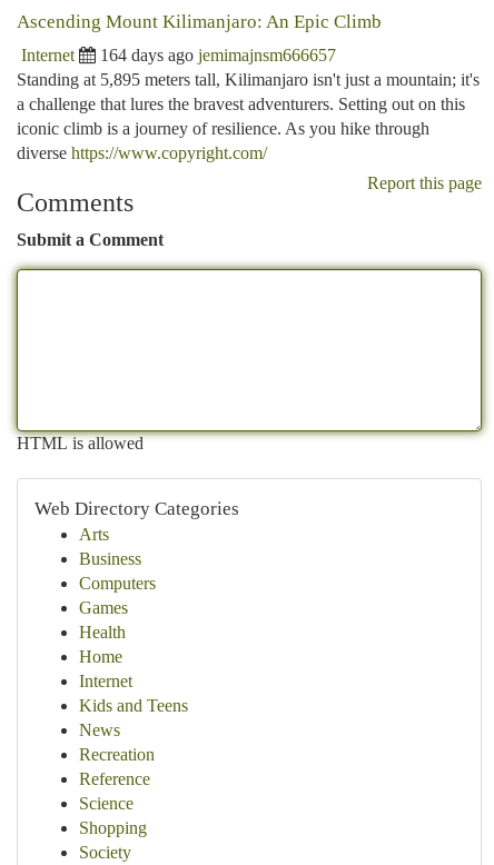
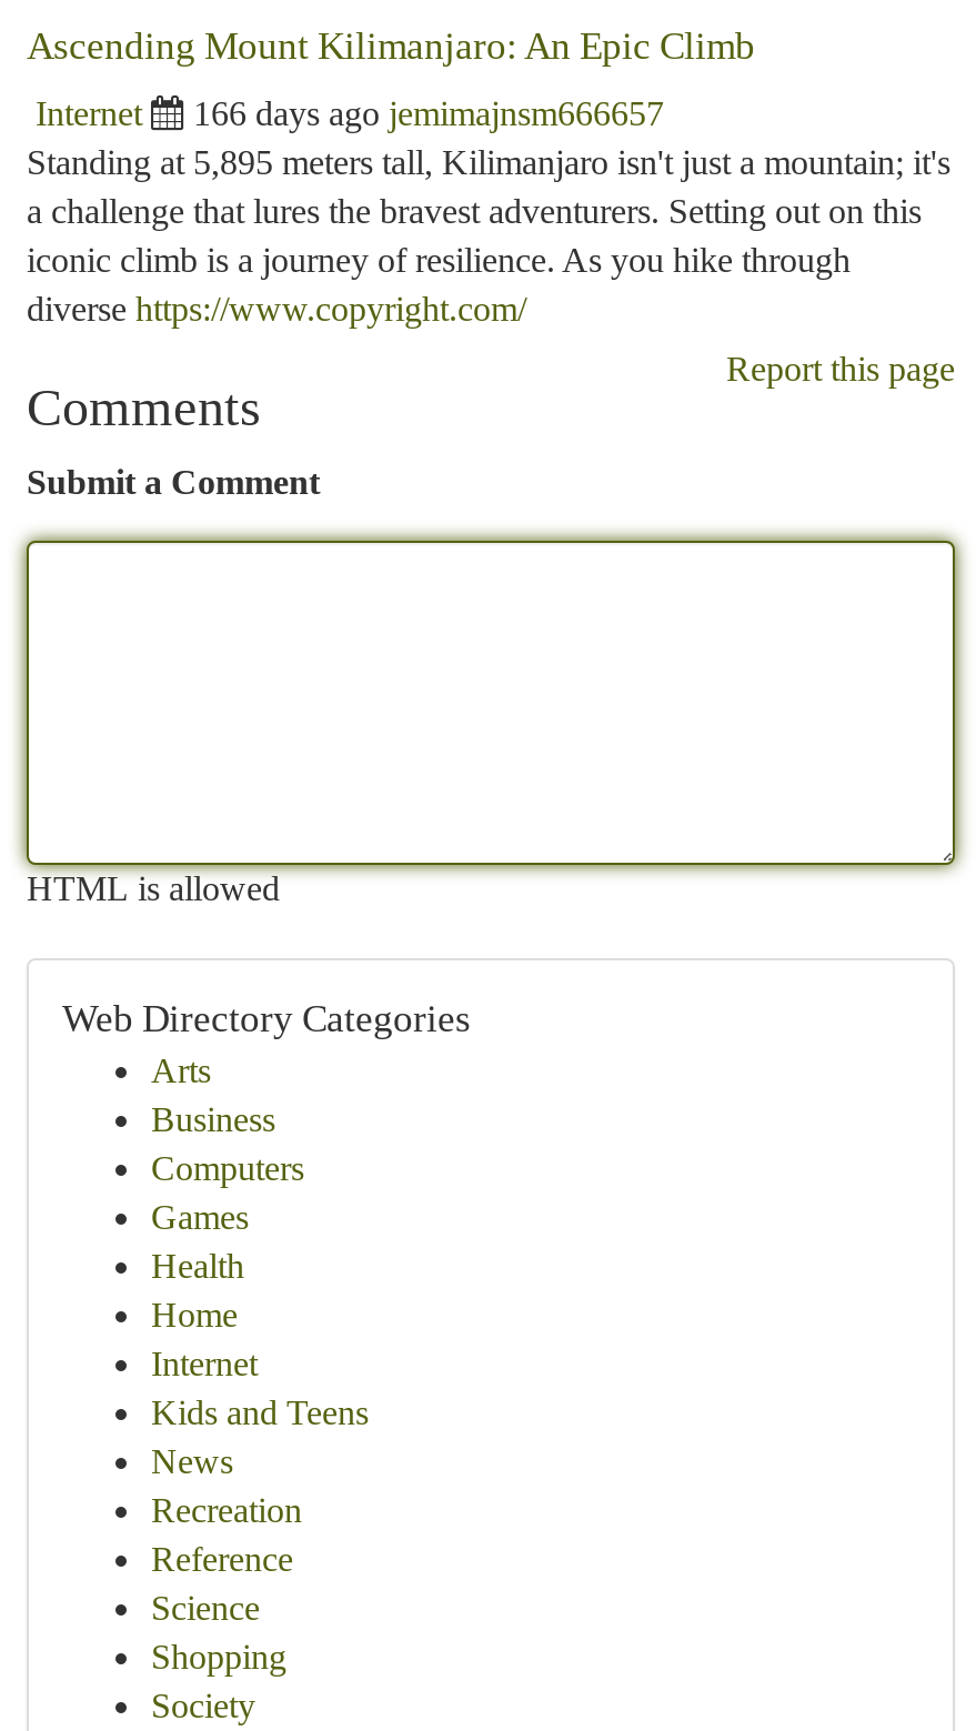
- 164 days ago jemimajnsm666657
+ 166 days ago jemimajnsm666657
